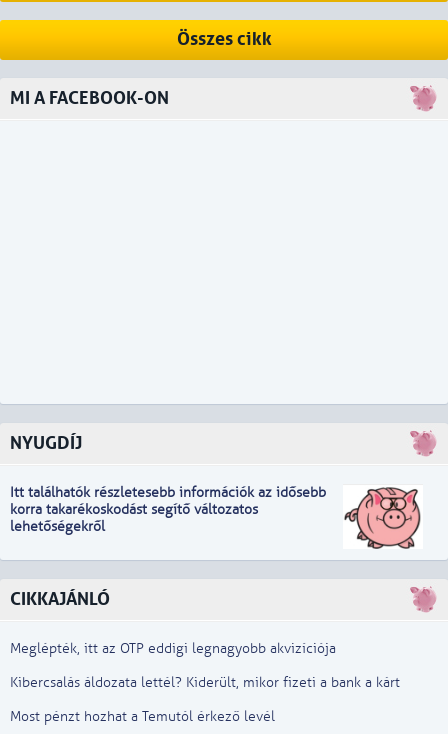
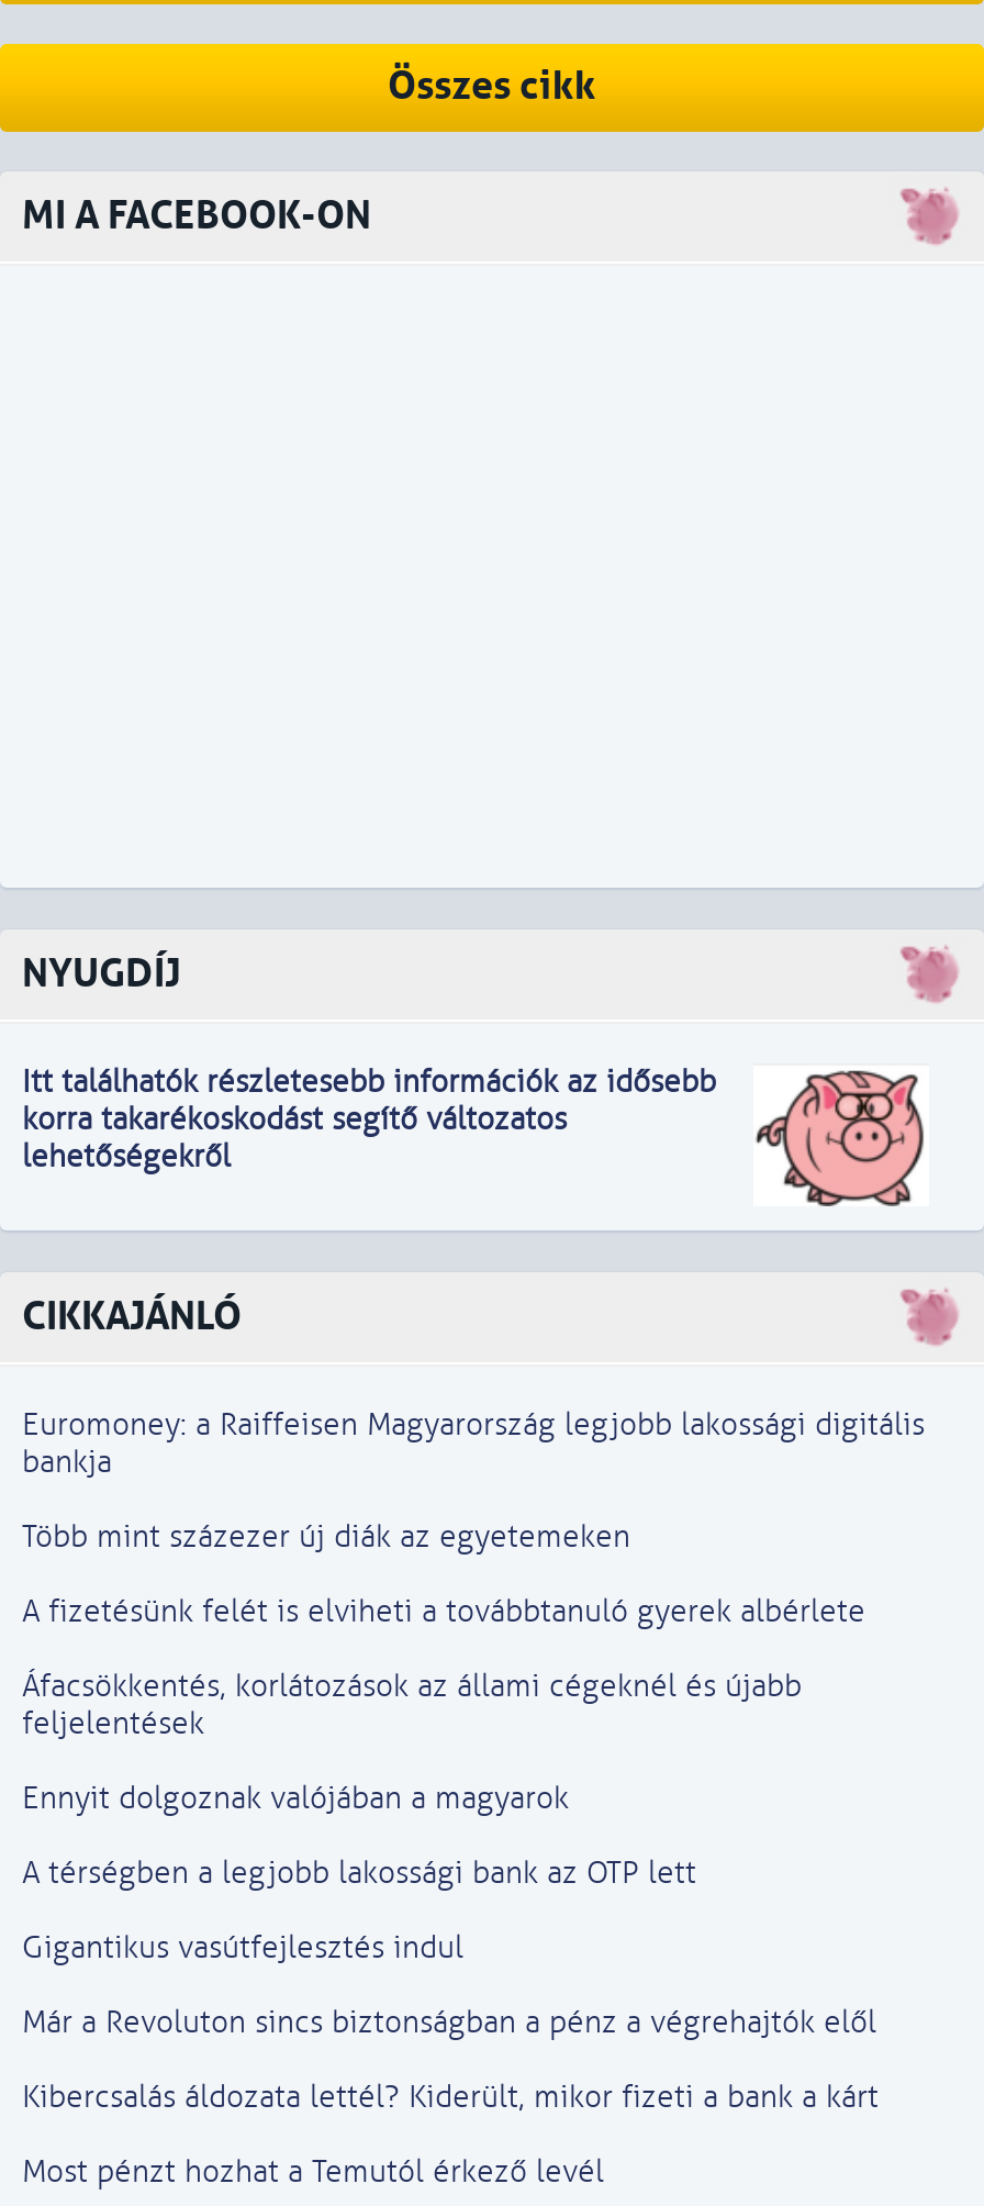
- Meglépték, itt az OTP eddigi legnagyobb akvizíciója
+ Euromoney: a Raiffeisen Magyarország legjobb lakossági digitális
+ bankja
+ Több mint százezer új diák az egyetemeken
+ A fizetésünk felét is elviheti a továbbtanuló gyerek albérlete
+ Áfacsökkentés, korlátozások az állami cégeknél és újabb
+ feljelentések
+ Ennyit dolgoznak valójában a magyarok
+ A térségben a legjobb lakossági bank az OTP lett
+ Gigantikus vasútfejlesztés indul
+ Már a Revoluton sincs biztonságban a pénz a végrehajtók elől
